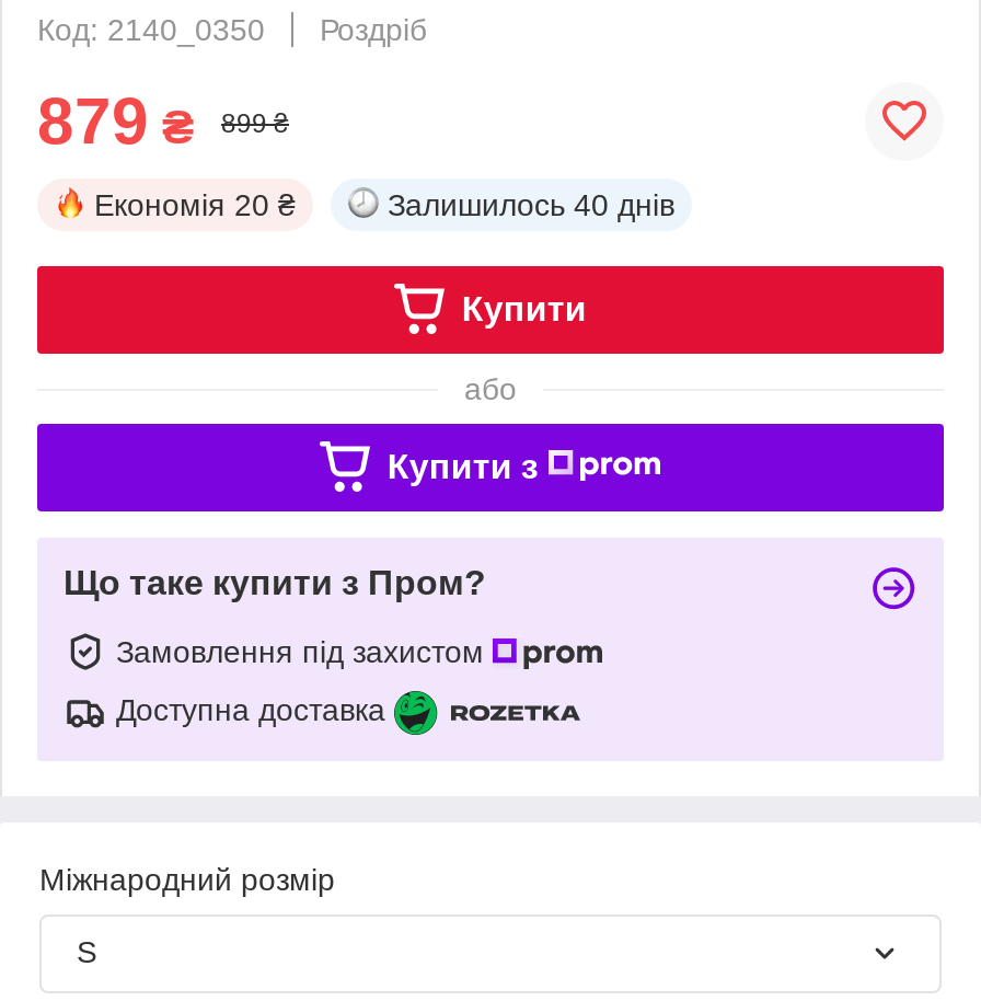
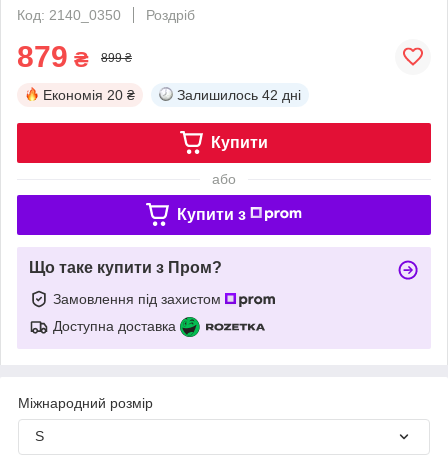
- Залишилось 40 днів
+ Залишилось 42 дні
